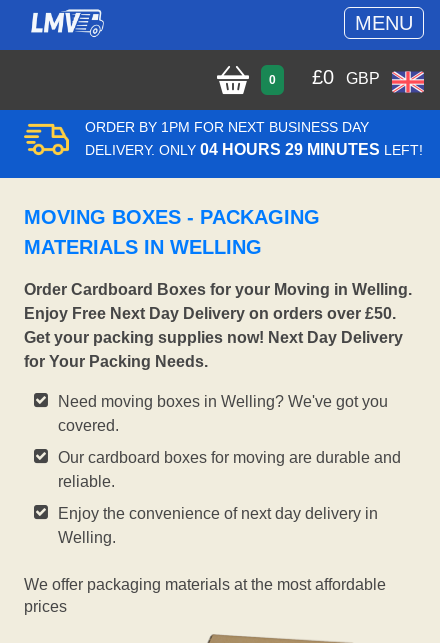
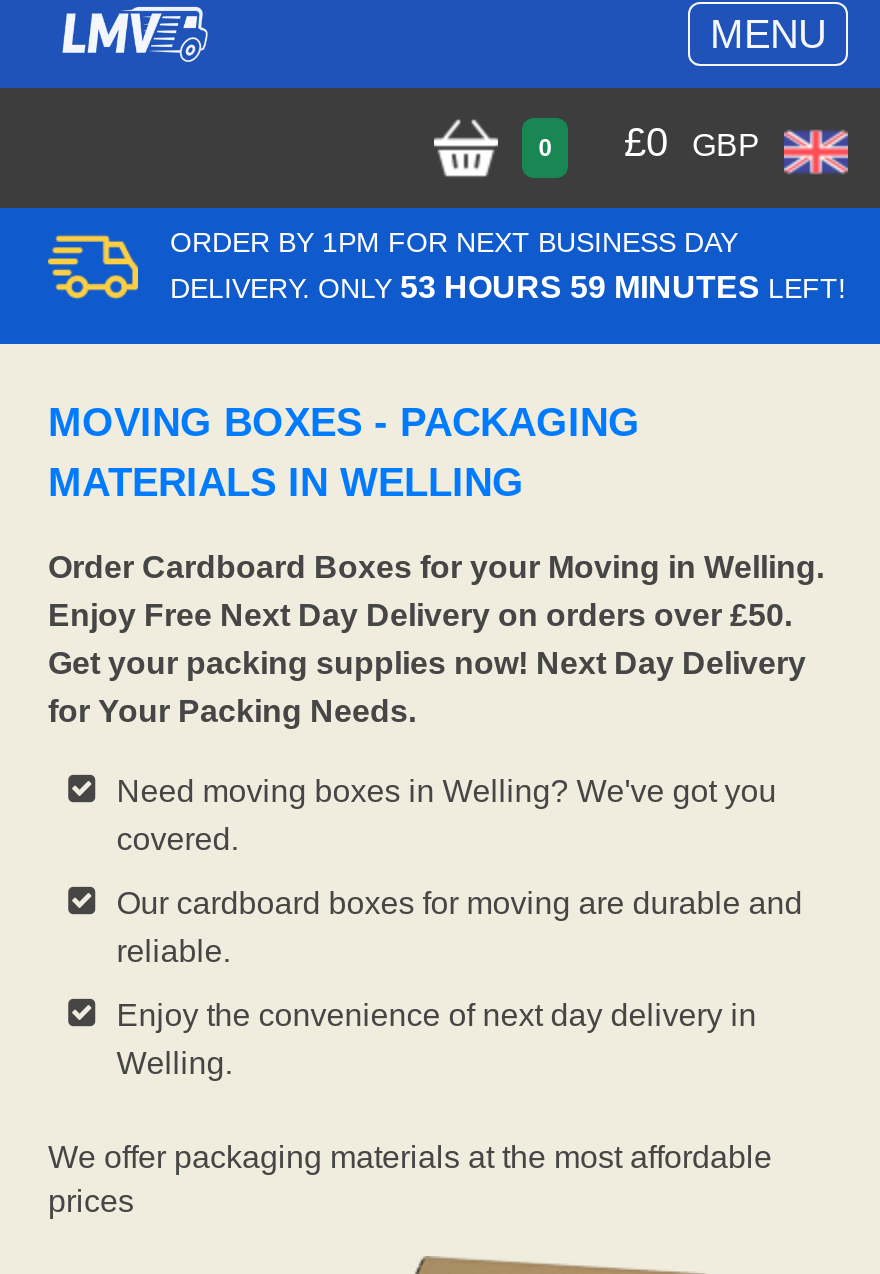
- DELIVERY. ONLY 04 HOURS 29 MINUTES LEFT!
+ DELIVERY. ONLY 53 HOURS 59 MINUTES LEFT!
